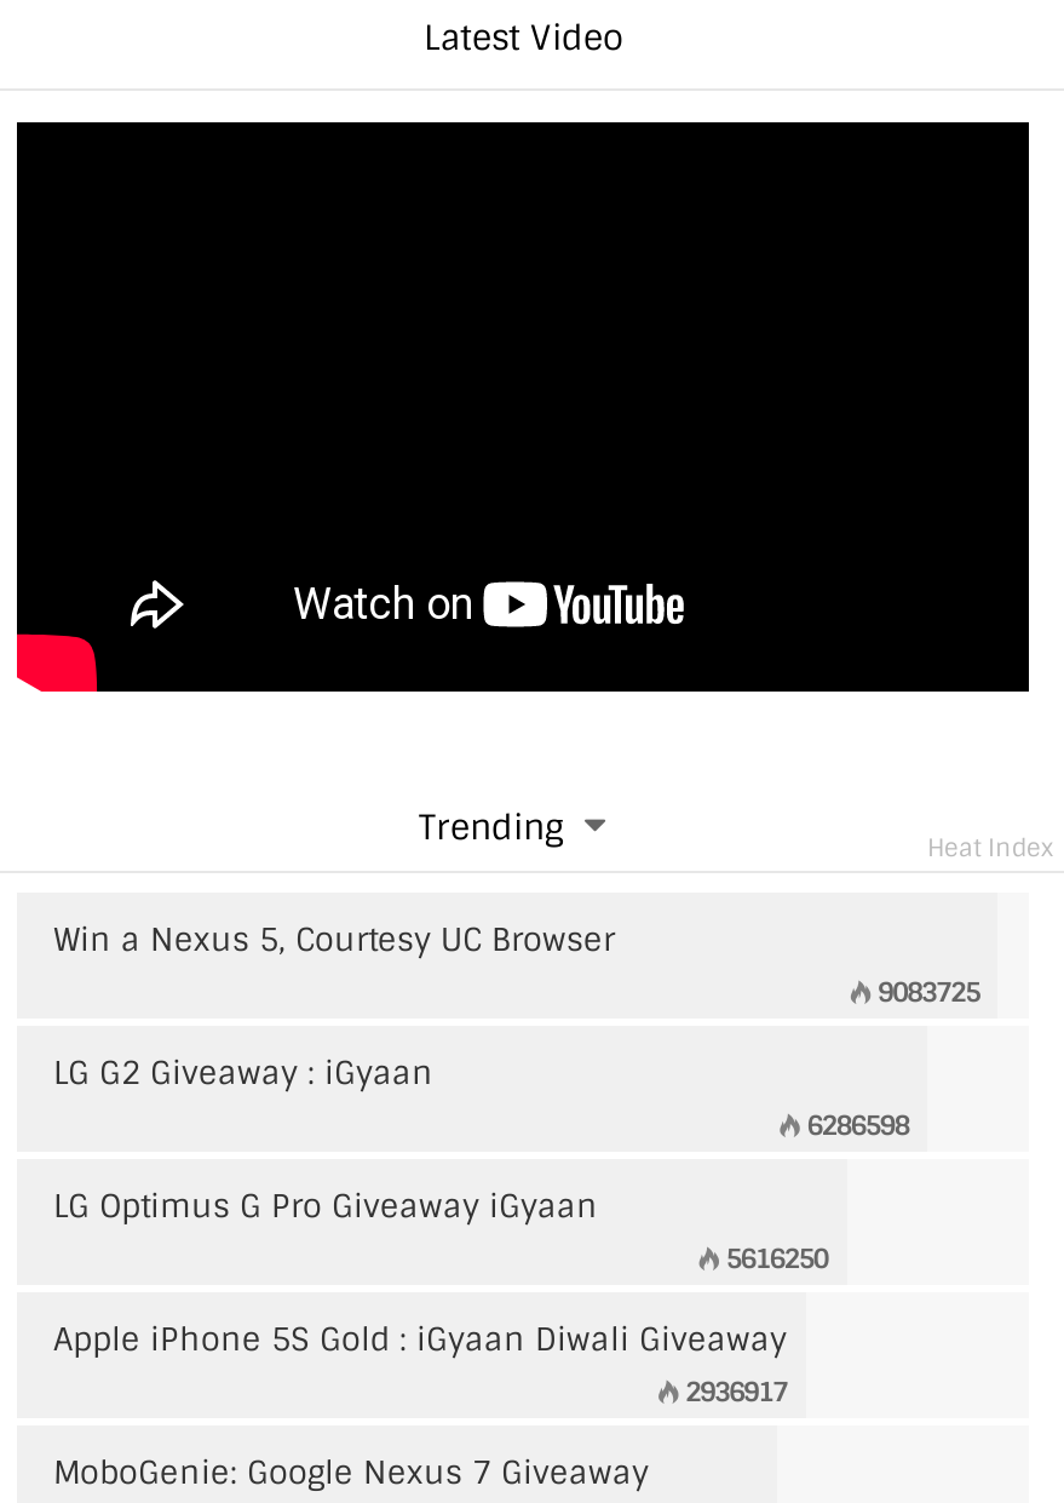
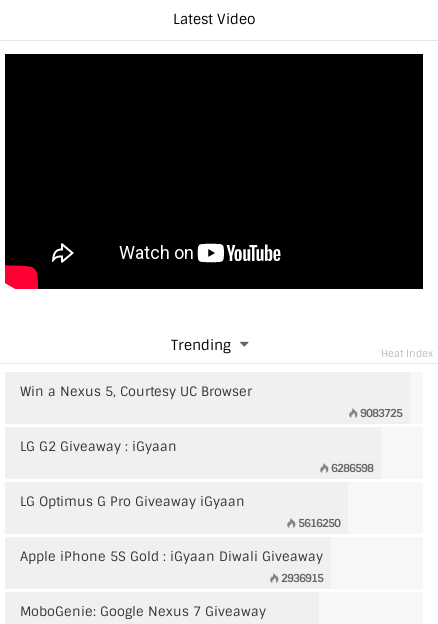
- 2936917
+ 2936915
